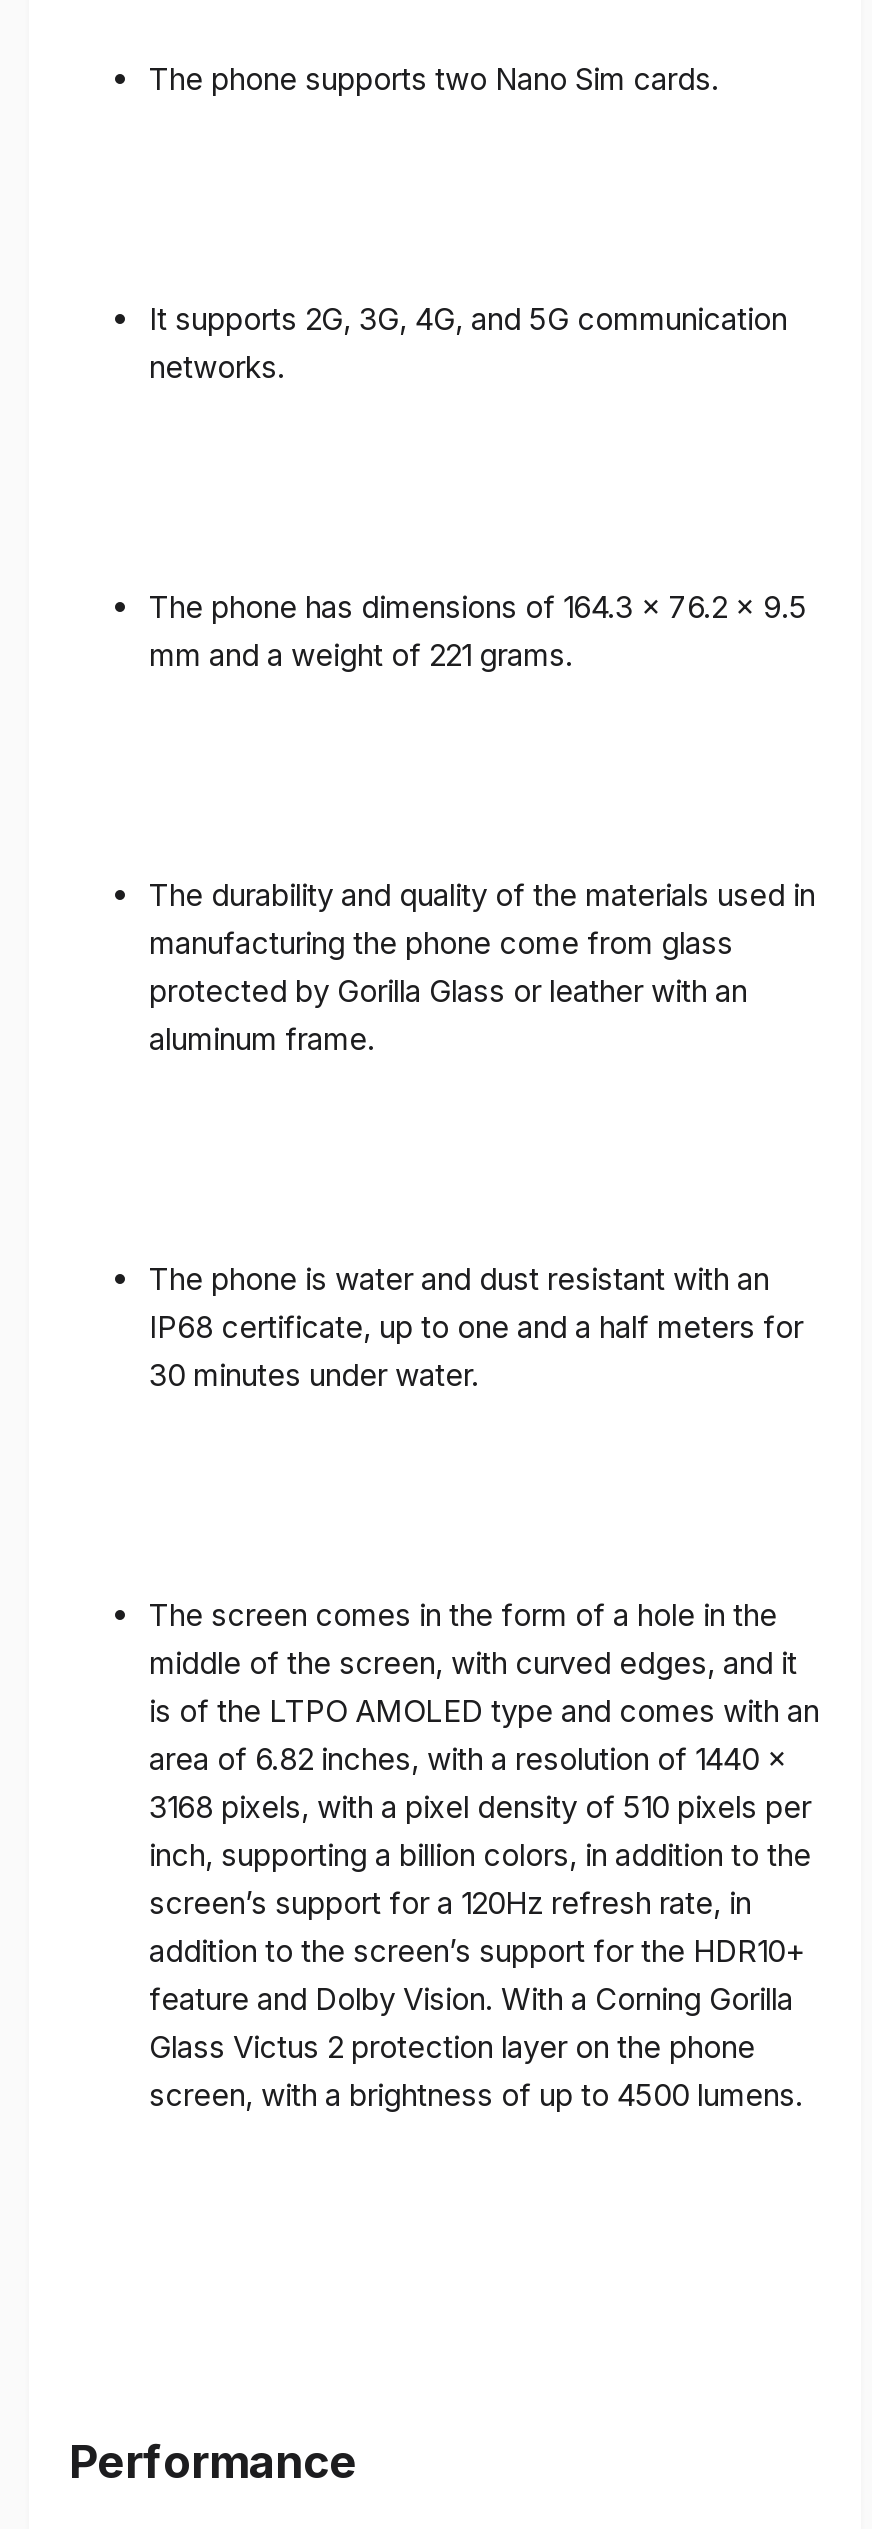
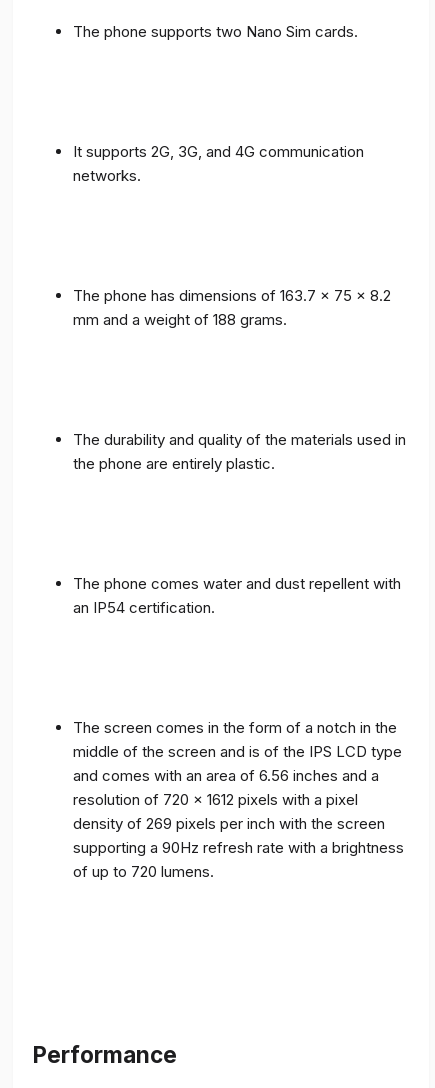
- It supports 2G, 3G, 4G, and 5G communication
+ It supports 2G, 3G, and 4G communication

- The phone has dimensions of 164.3 x 76.2 x 9.5
+ The phone has dimensions of 163.7 x 75 x 8.2

- mm and a weight of 221 grams.
+ mm and a weight of 188 grams.

- manufacturing the phone come from glass
- protected by Gorilla Glass or leather with an
- aluminum frame.
+ the phone are entirely plastic.

- The phone is water and dust resistant with an
- IP68 certificate, up to one and a half meters for
- 30 minutes under water.
+ The phone comes water and dust repellent with
+ an IP54 certification.

- The screen comes in the form of a hole in the
- middle of the screen, with curved edges, and it
- is of the LTPO AMOLED type and comes with an
- area of 6.82 inches, with a resolution of 1440 x
- 3168 pixels, with a pixel density of 510 pixels per
- inch, supporting a billion colors, in addition to the
- screen’s support for a 120Hz refresh rate, in
- addition to the screen’s support for the HDR10+
- feature and Dolby Vision. With a Corning Gorilla
- Glass Victus 2 protection layer on the phone
- screen, with a brightness of up to 4500 lumens.
+ The screen comes in the form of a notch in the
+ middle of the screen and is of the IPS LCD type
+ and comes with an area of 6.56 inches and a
+ resolution of 720 x 1612 pixels with a pixel
+ density of 269 pixels per inch with the screen
+ supporting a 90Hz refresh rate with a brightness
+ of up to 720 lumens.
